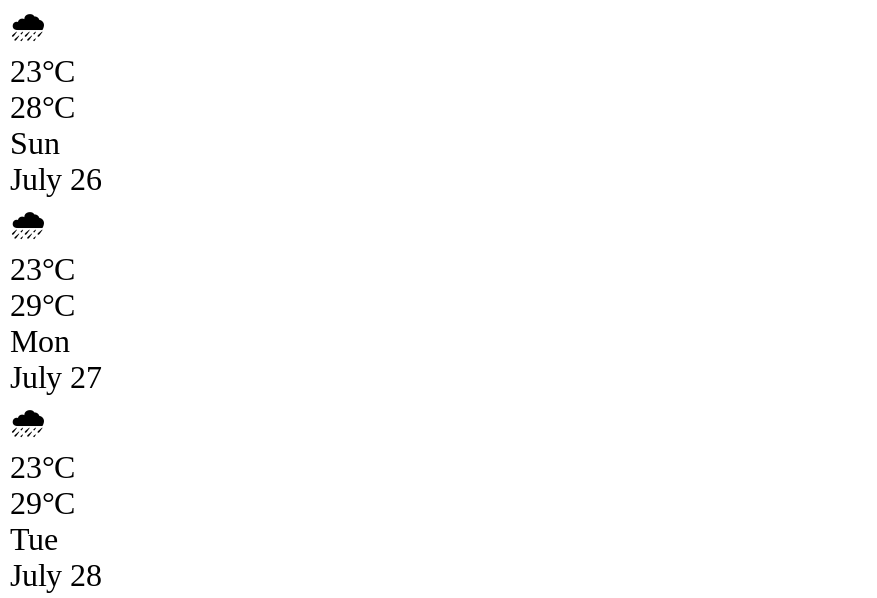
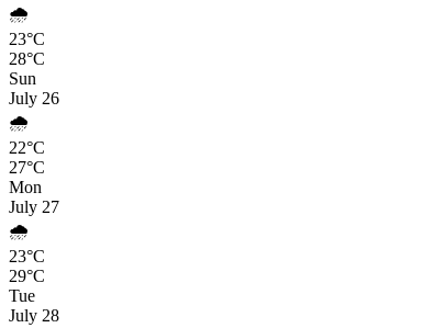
- 23°C
- 29°C
+ 22°C
+ 27°C
